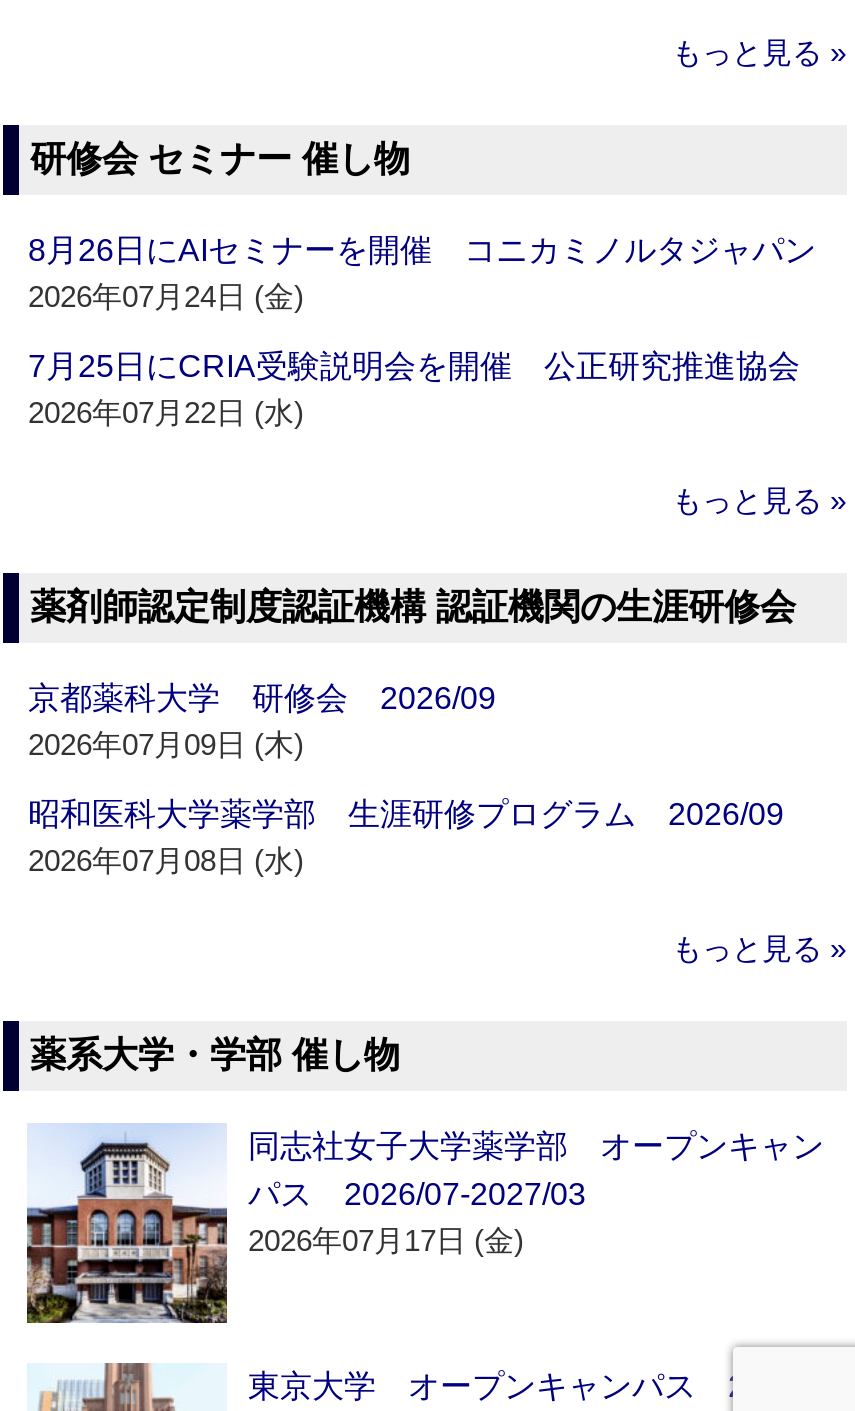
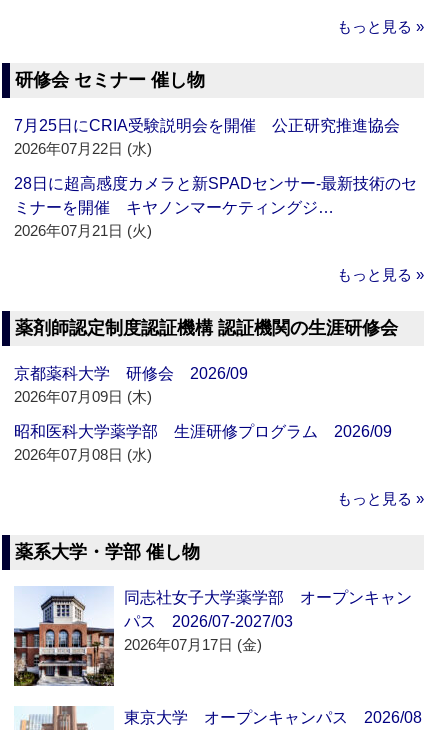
- 8月26日にAIセミナーを開催 コニカミノルタジャパン
- 2026年07月24日 (金)

moved up: 7月25日にCRIA受験説明会を開催 公正研究推進協会 | 2026年07月22日 (水)

+ 28日に超高感度カメラと新SPADセンサー‐最新技術のセ
+ ミナーを開催 キヤノンマーケティングジ…
+ 2026年07月21日 (火)
